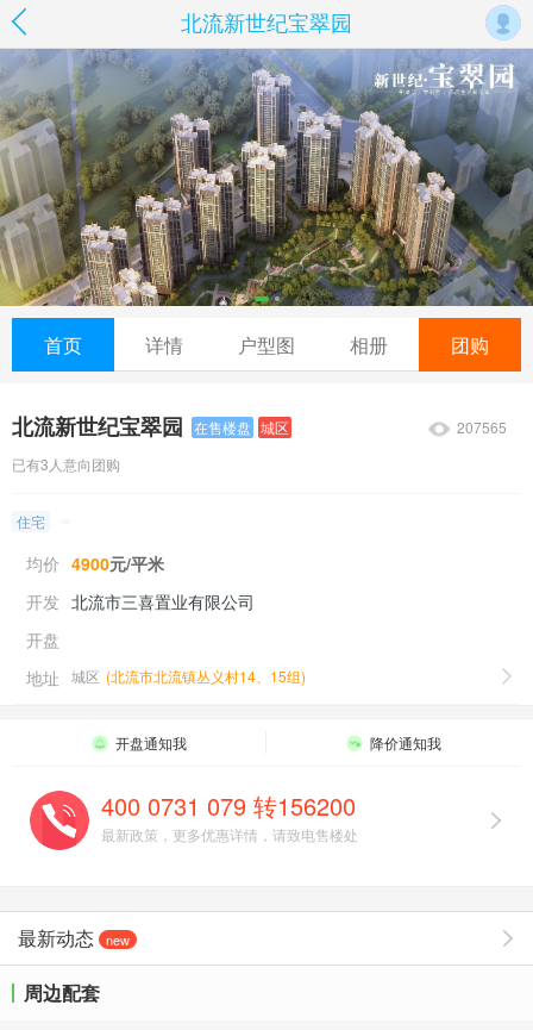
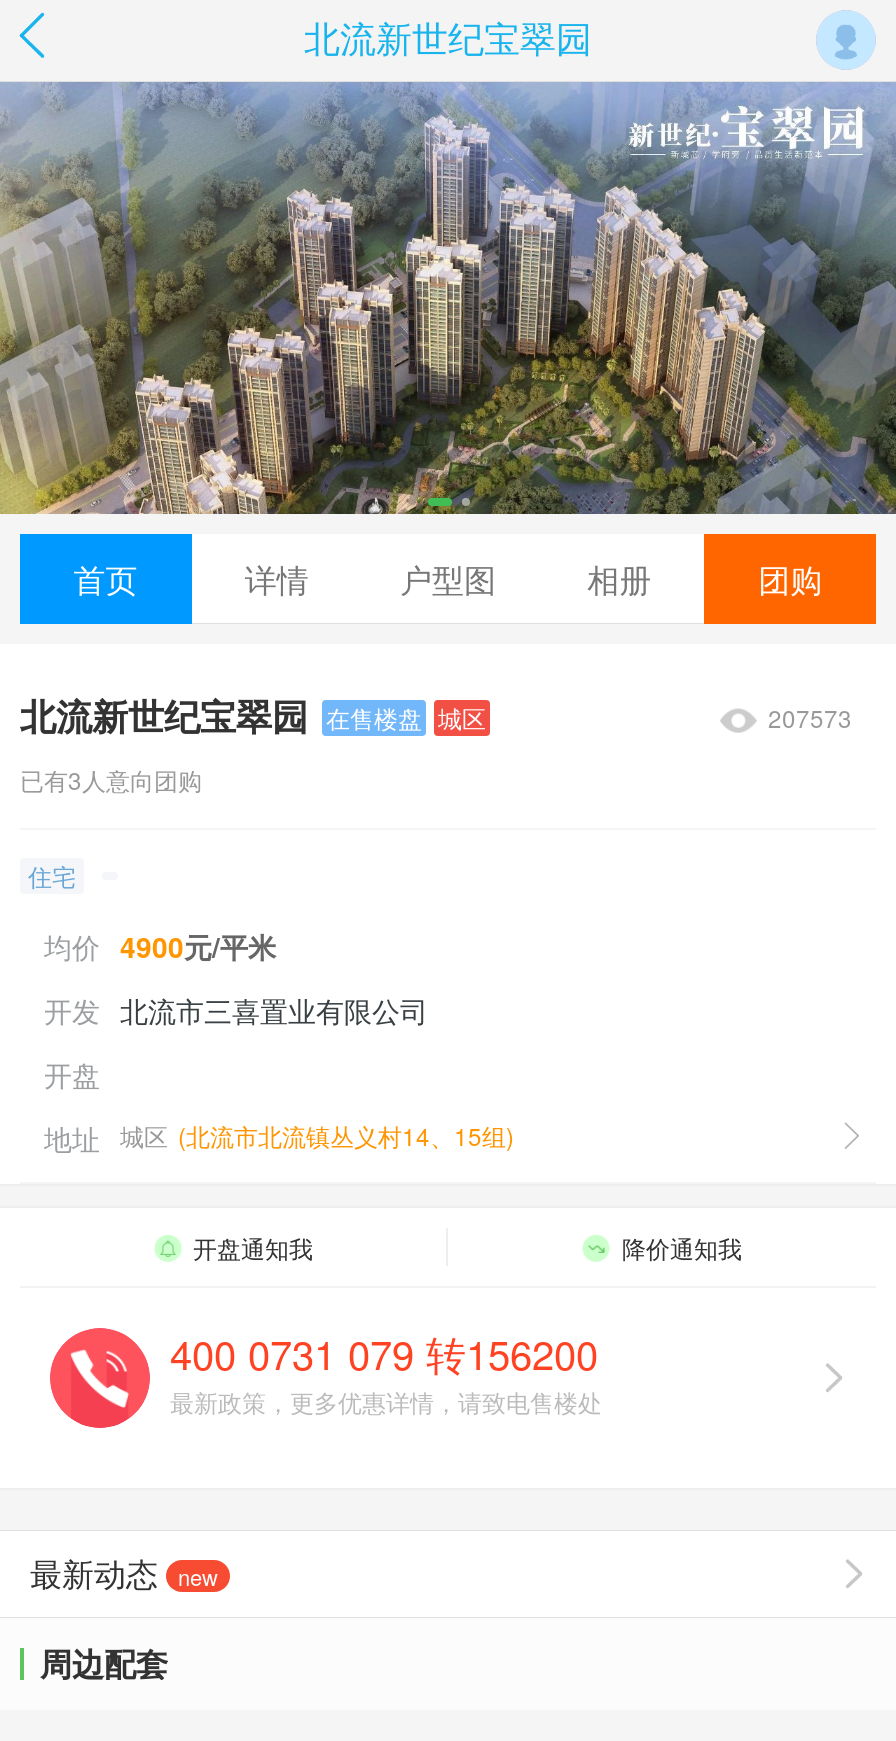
- 207565
+ 207573
